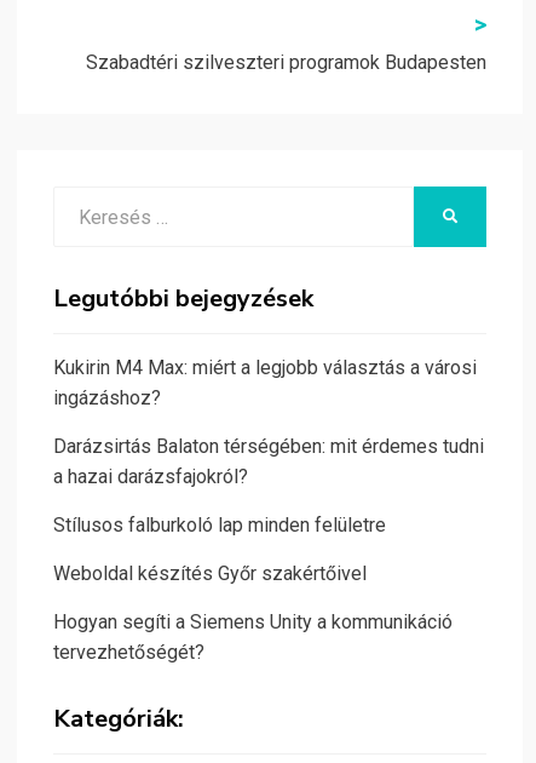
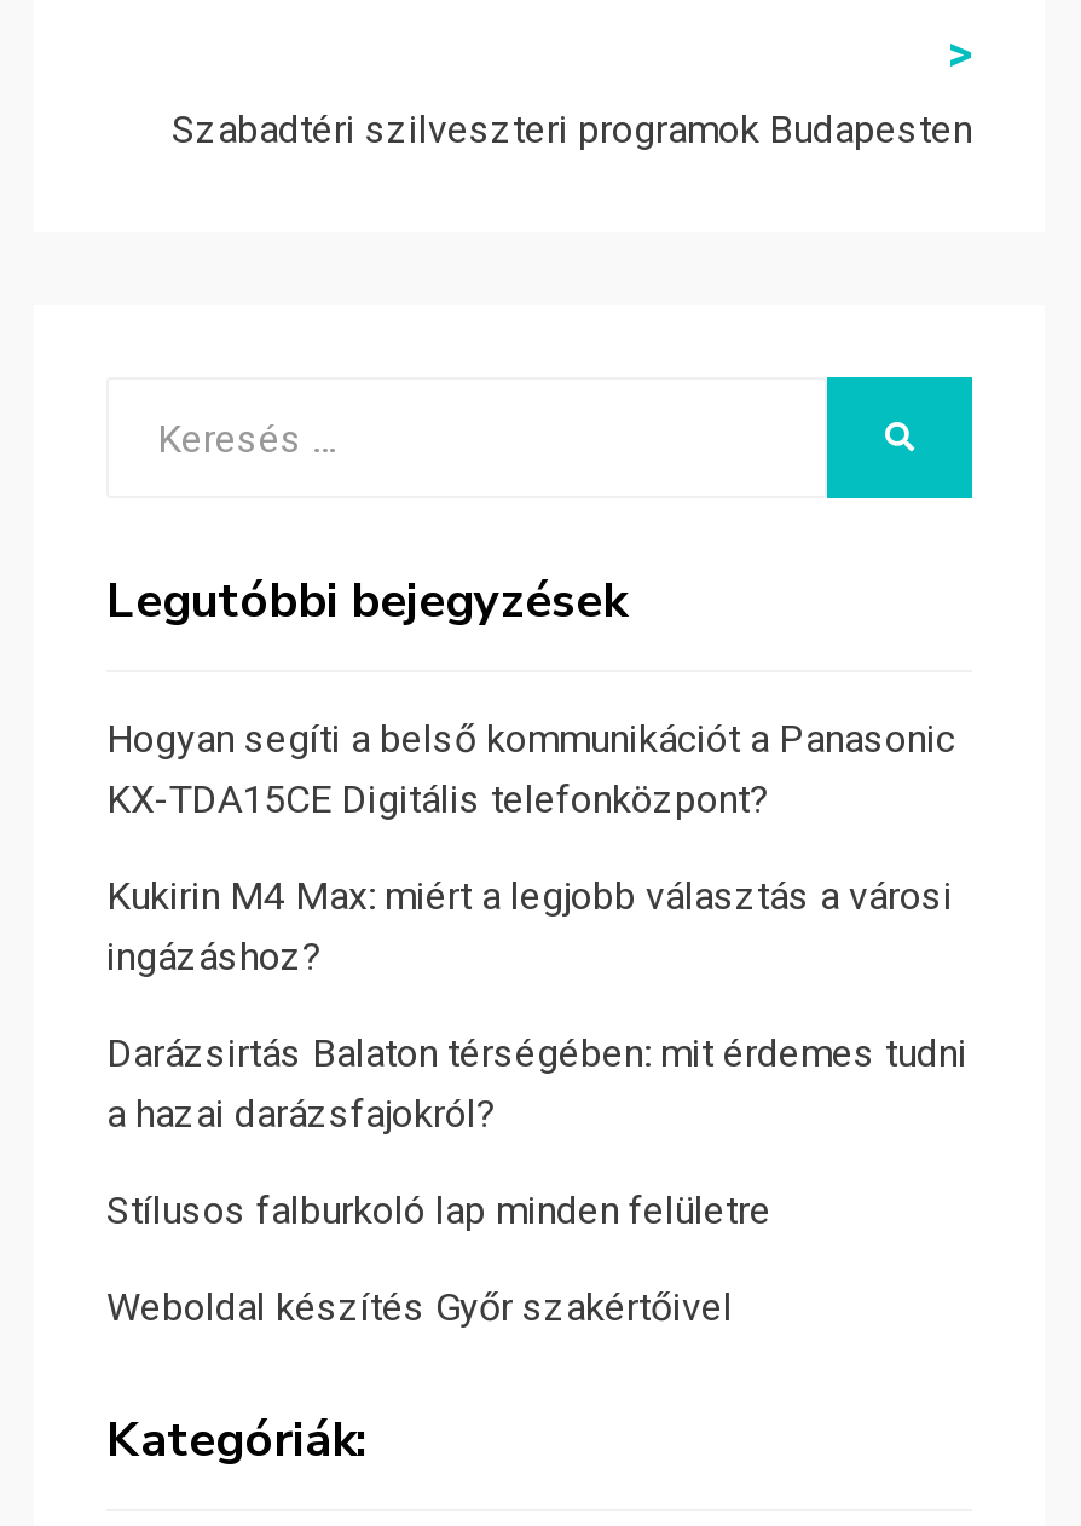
+ Hogyan segíti a belső kommunikációt a Panasonic
+ KX-TDA15CE Digitális telefonközpont?

moved down: Kukirin M4 Max: miért a legjobb választás a városi | ingázáshoz? | Darázsirtás Balaton térségében: mit érdemes tudni | a hazai darázsfajokról? | Stílusos falburkoló lap minden felületre | Weboldal készítés Győr szakértőivel

- Hogyan segíti a Siemens Unity a kommunikáció
- tervezhetőségét?
